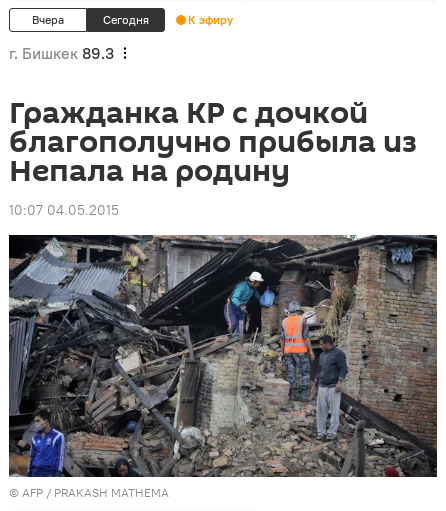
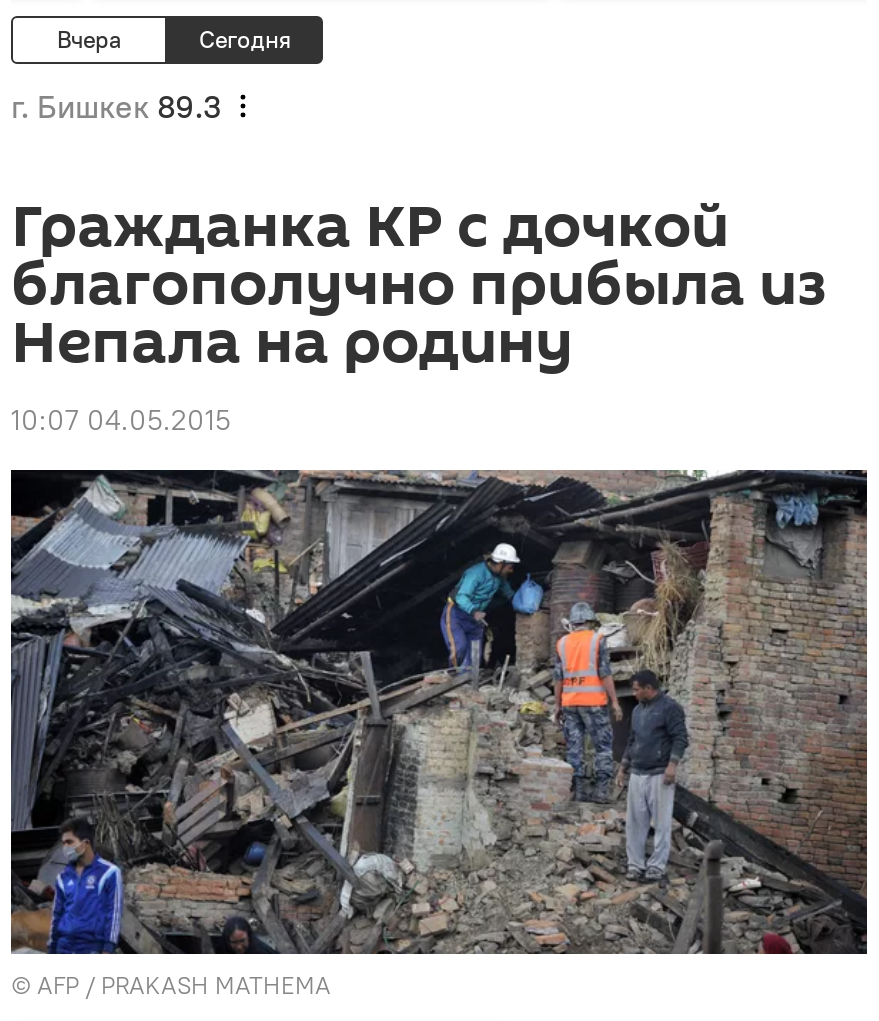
- К эфиру
